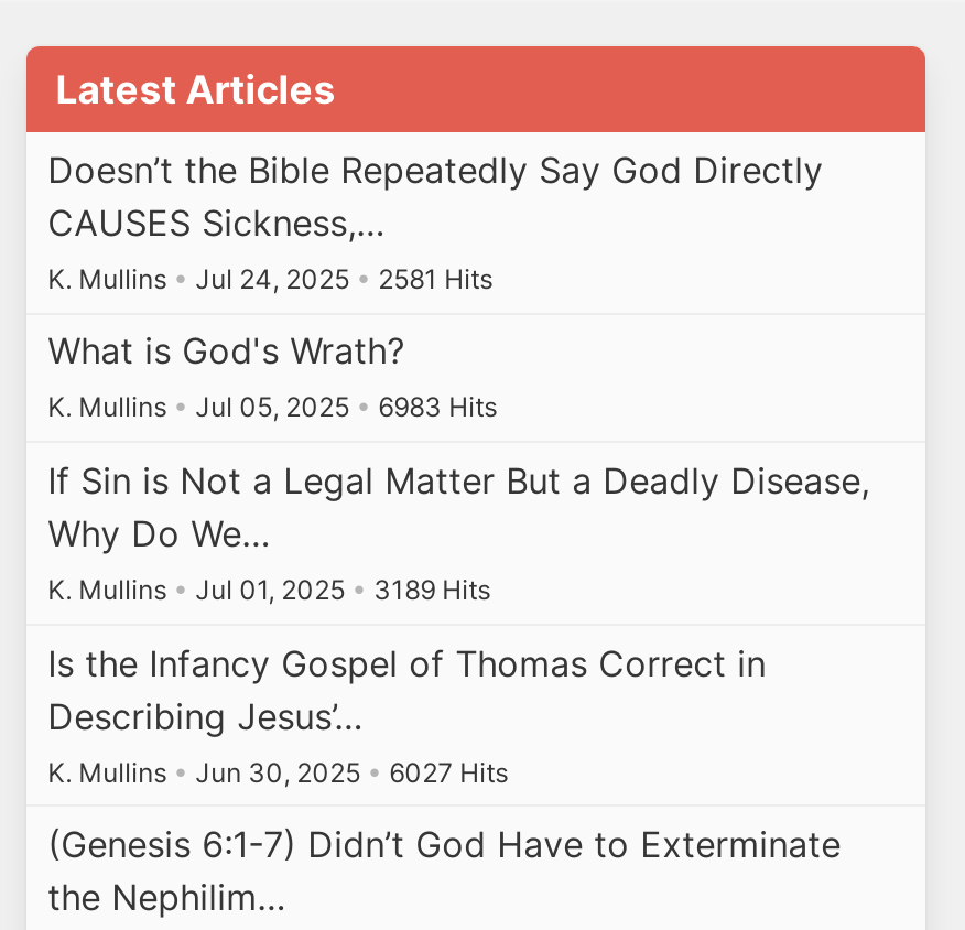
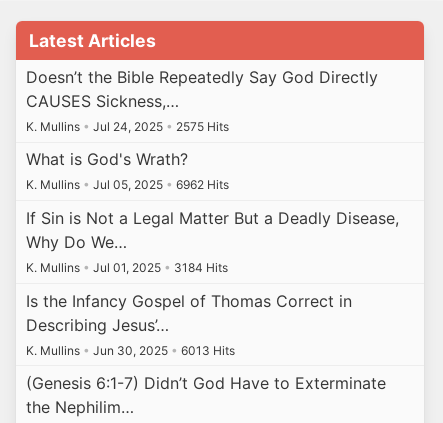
- K. Mullins • Jul 24, 2025 • 2581 Hits
+ K. Mullins • Jul 24, 2025 • 2575 Hits

- K. Mullins • Jul 05, 2025 • 6983 Hits
+ K. Mullins • Jul 05, 2025 • 6962 Hits

- K. Mullins • Jul 01, 2025 • 3189 Hits
+ K. Mullins • Jul 01, 2025 • 3184 Hits

- K. Mullins • Jun 30, 2025 • 6027 Hits
+ K. Mullins • Jun 30, 2025 • 6013 Hits
